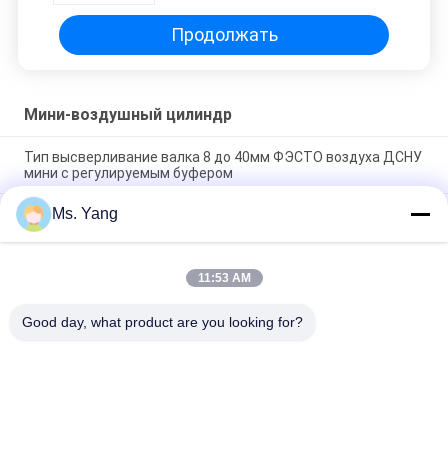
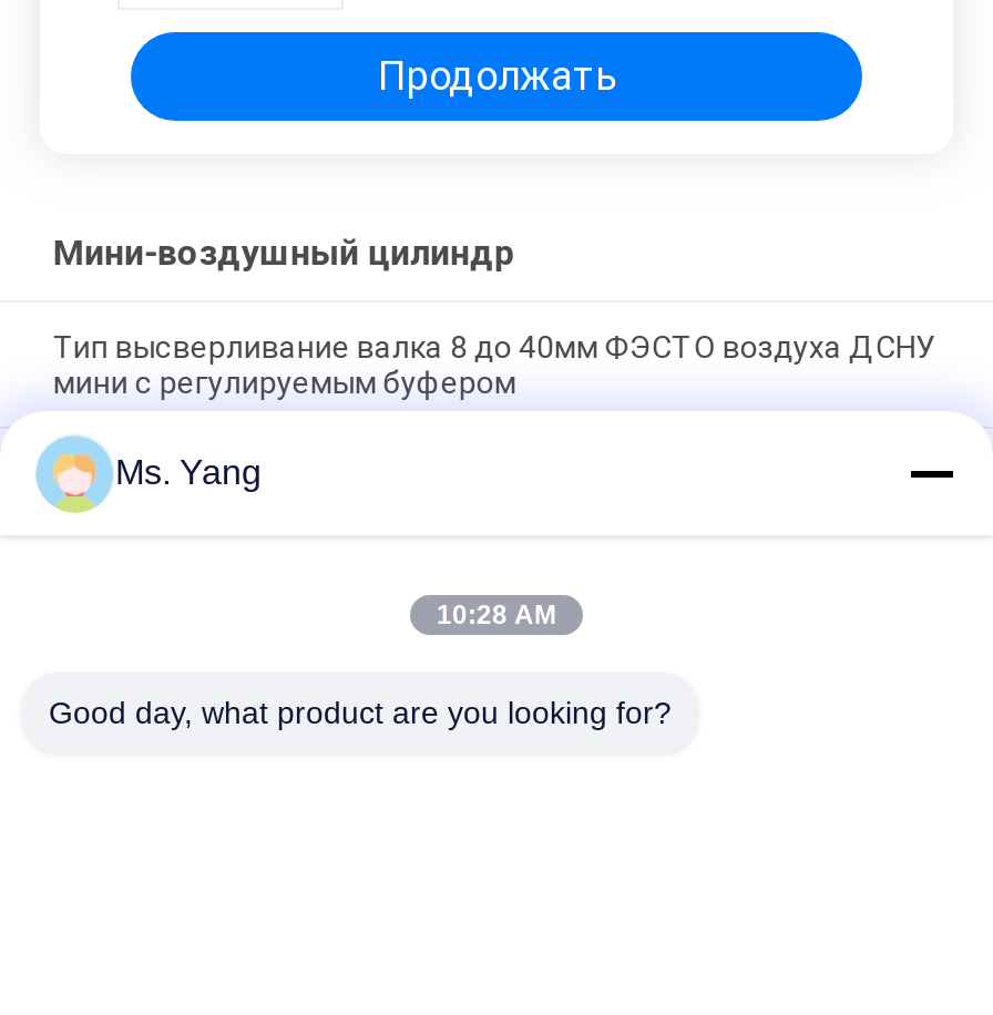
- 11:53 AM
+ 10:28 AM
